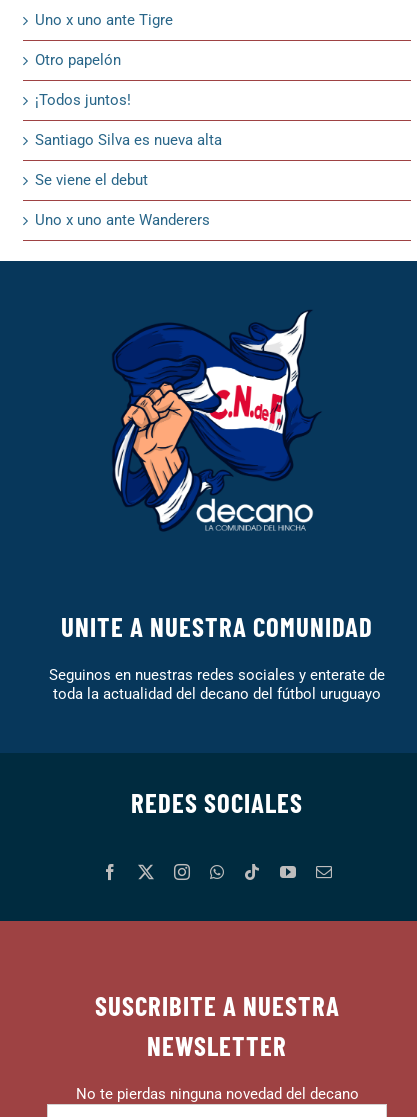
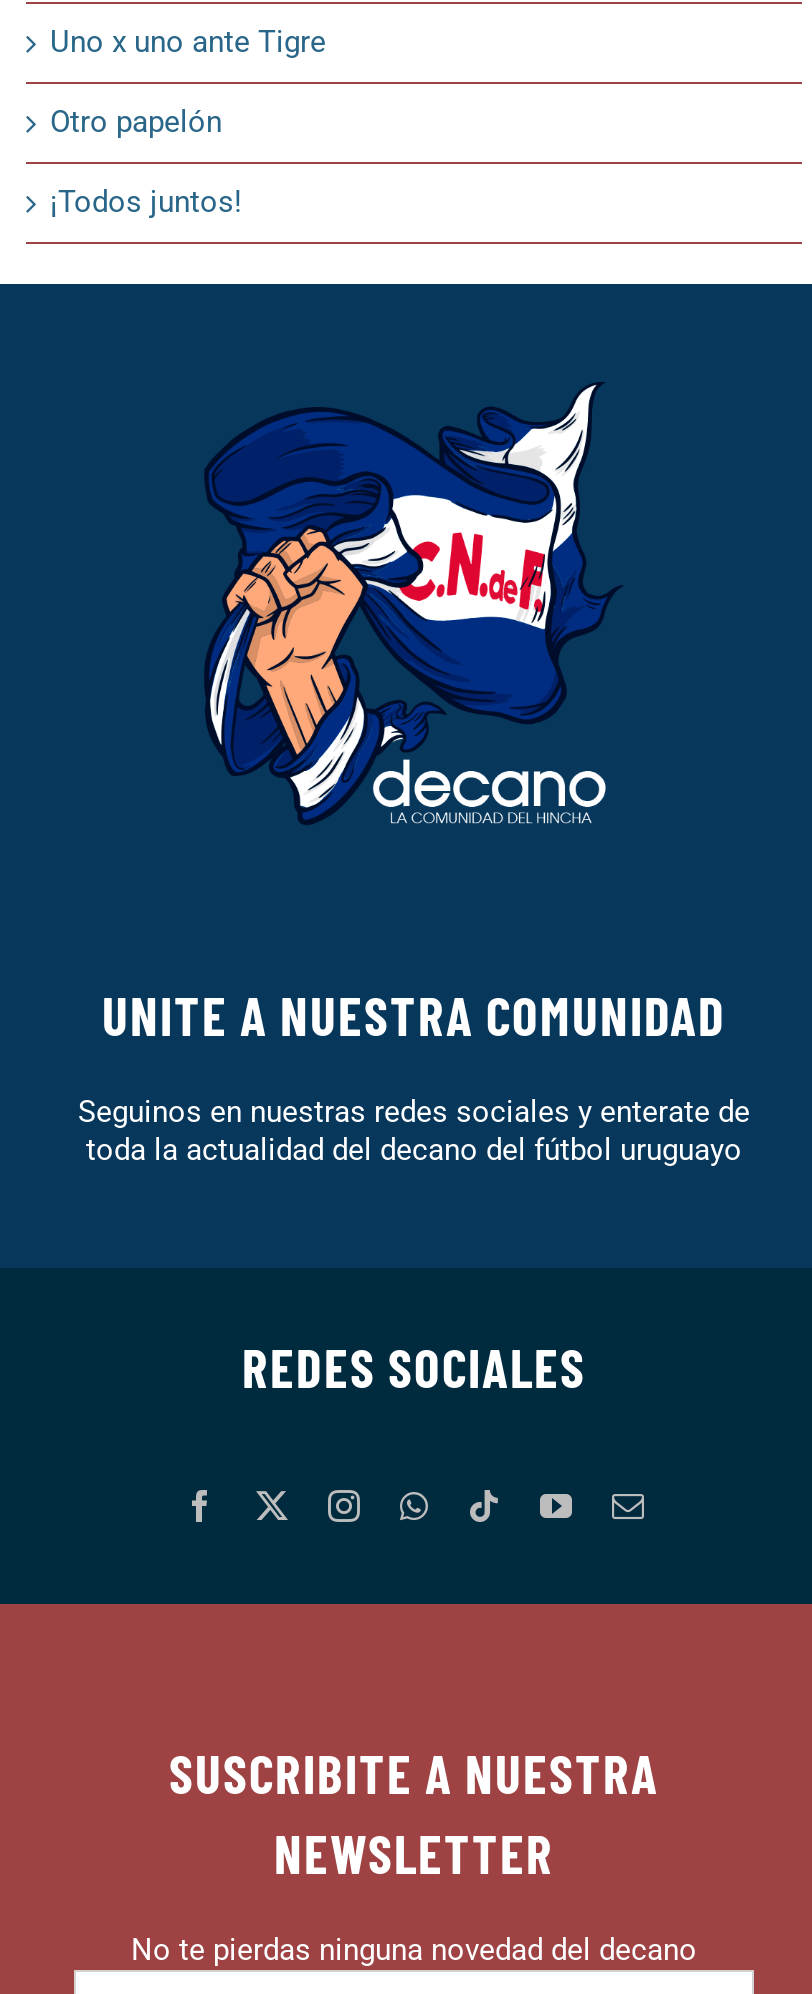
- Santiago Silva es nueva alta
- Se viene el debut
- Uno x uno ante Wanderers
